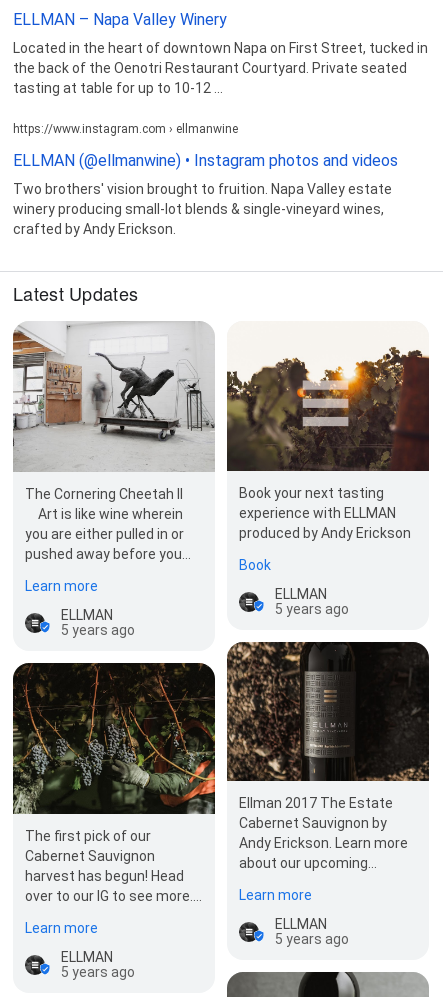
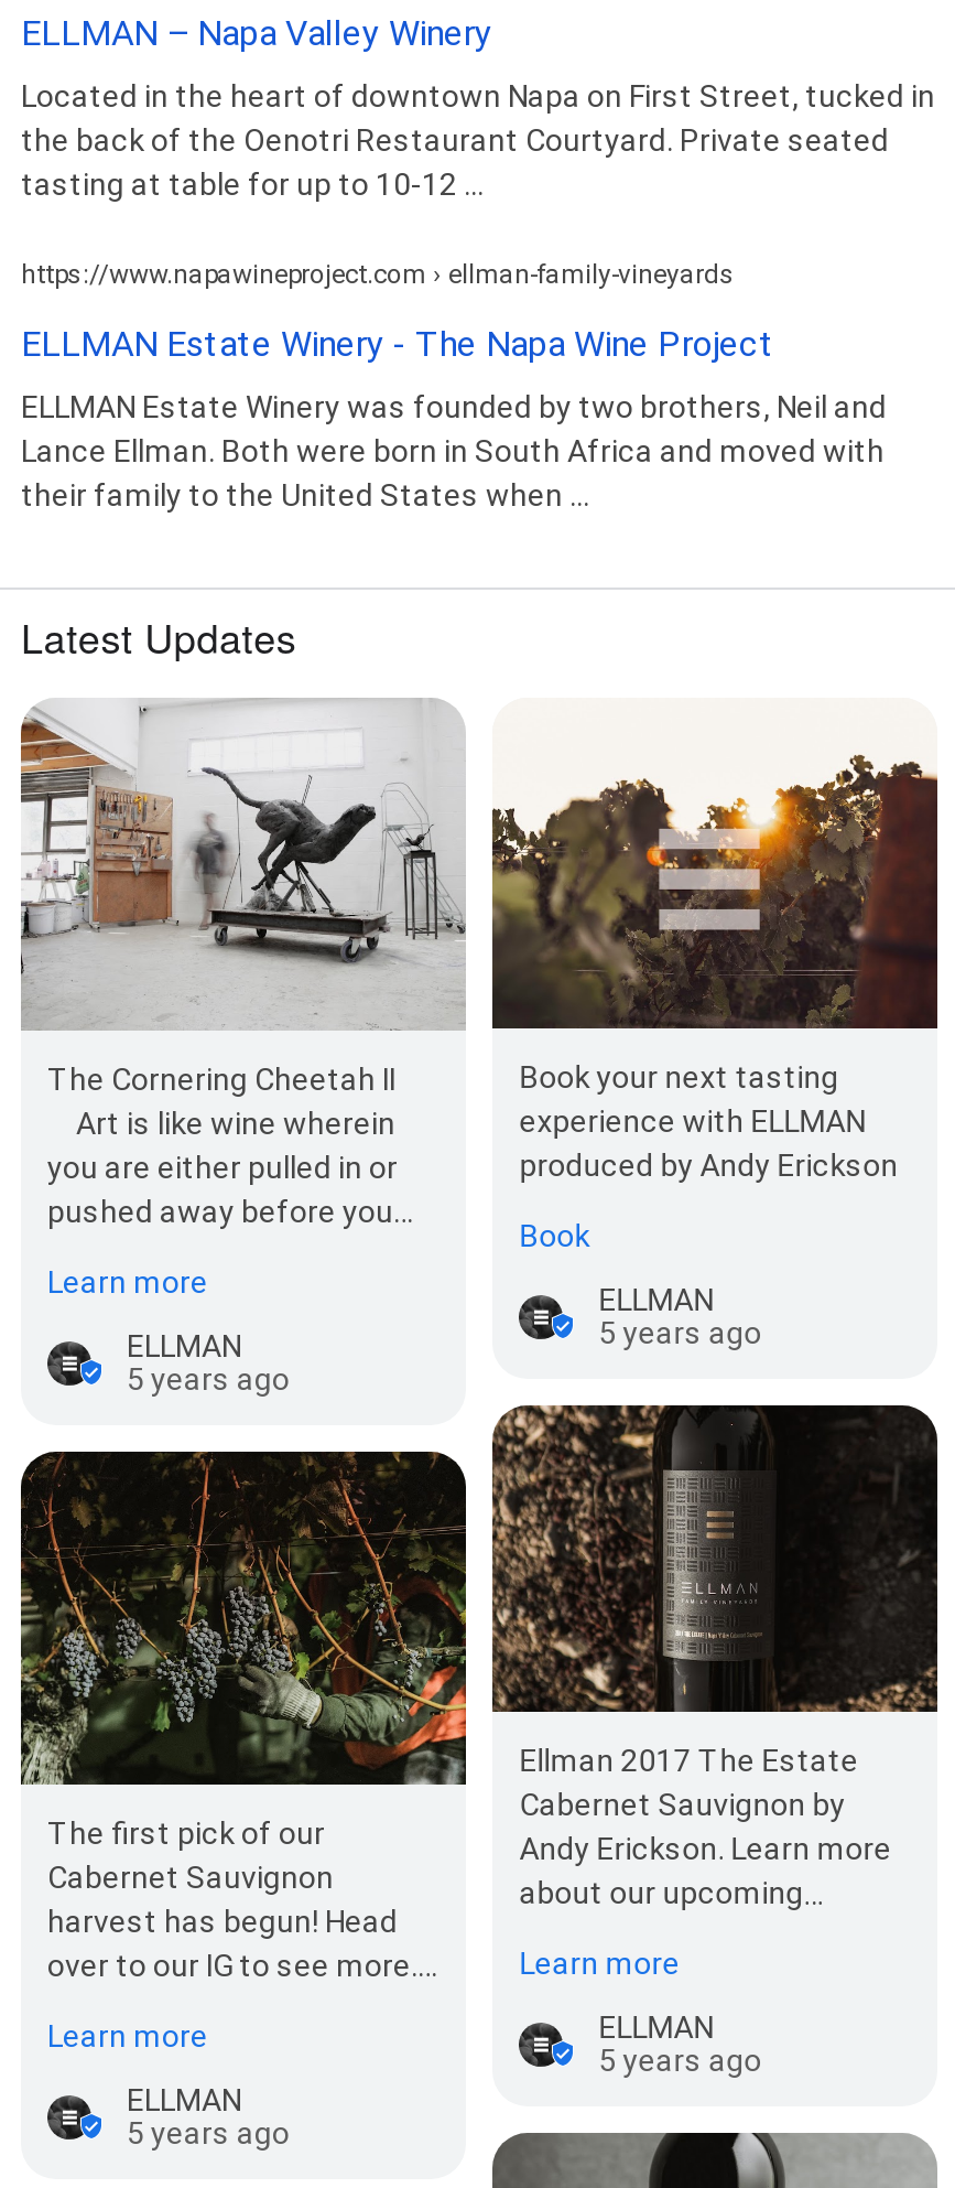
- https://www.instagram.com › ellmanwine
+ https://www.napawineproject.com › ellman-family-vineyards

- ELLMAN (@ellmanwine) • Instagram photos and videos
+ ELLMAN Estate Winery - The Napa Wine Project

- Two brothers' vision brought to fruition. Napa Valley estate
- winery producing small-lot blends & single-vineyard wines,
- crafted by Andy Erickson.
+ ELLMAN Estate Winery was founded by two brothers, Neil and
+ Lance Ellman. Both were born in South Africa and moved with
+ their family to the United States when ...
